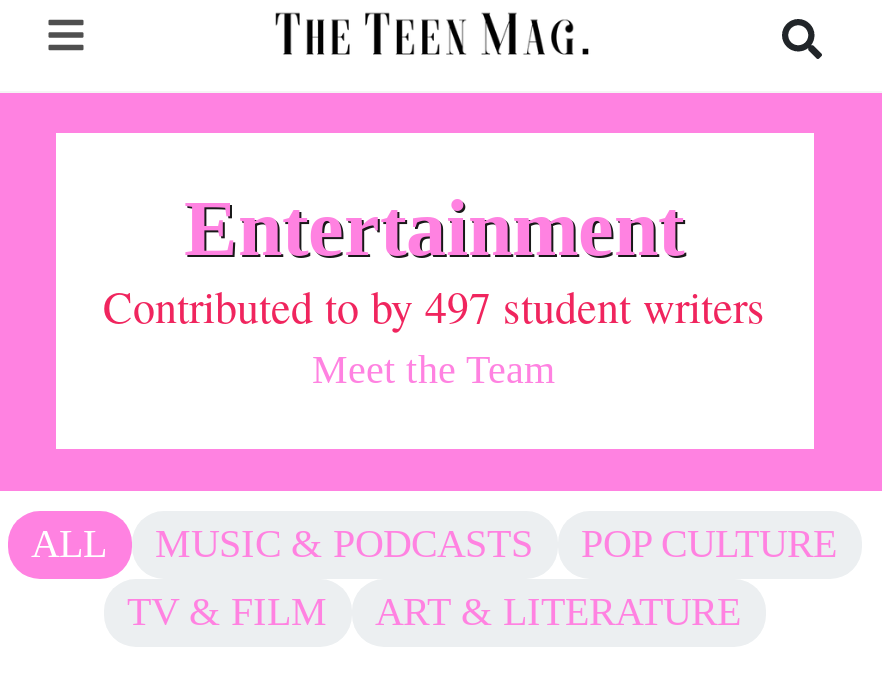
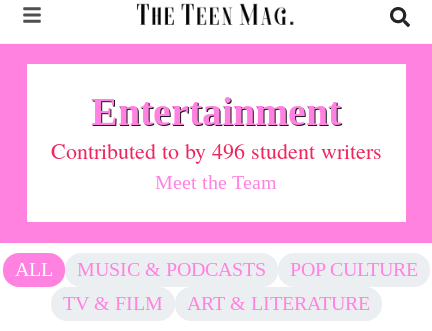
- Contributed to by 497 student writers
+ Contributed to by 496 student writers
